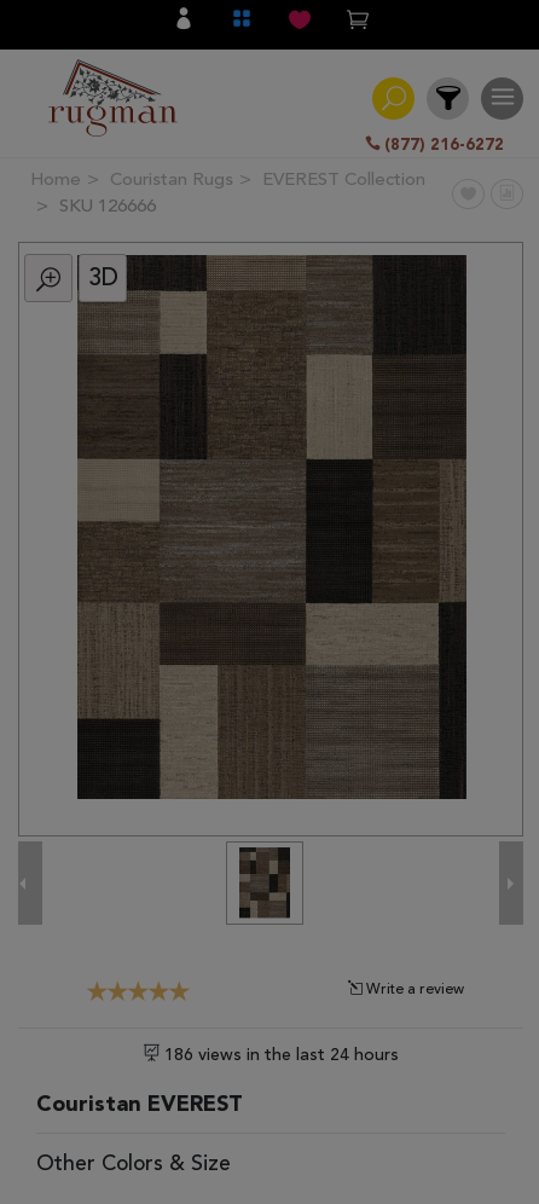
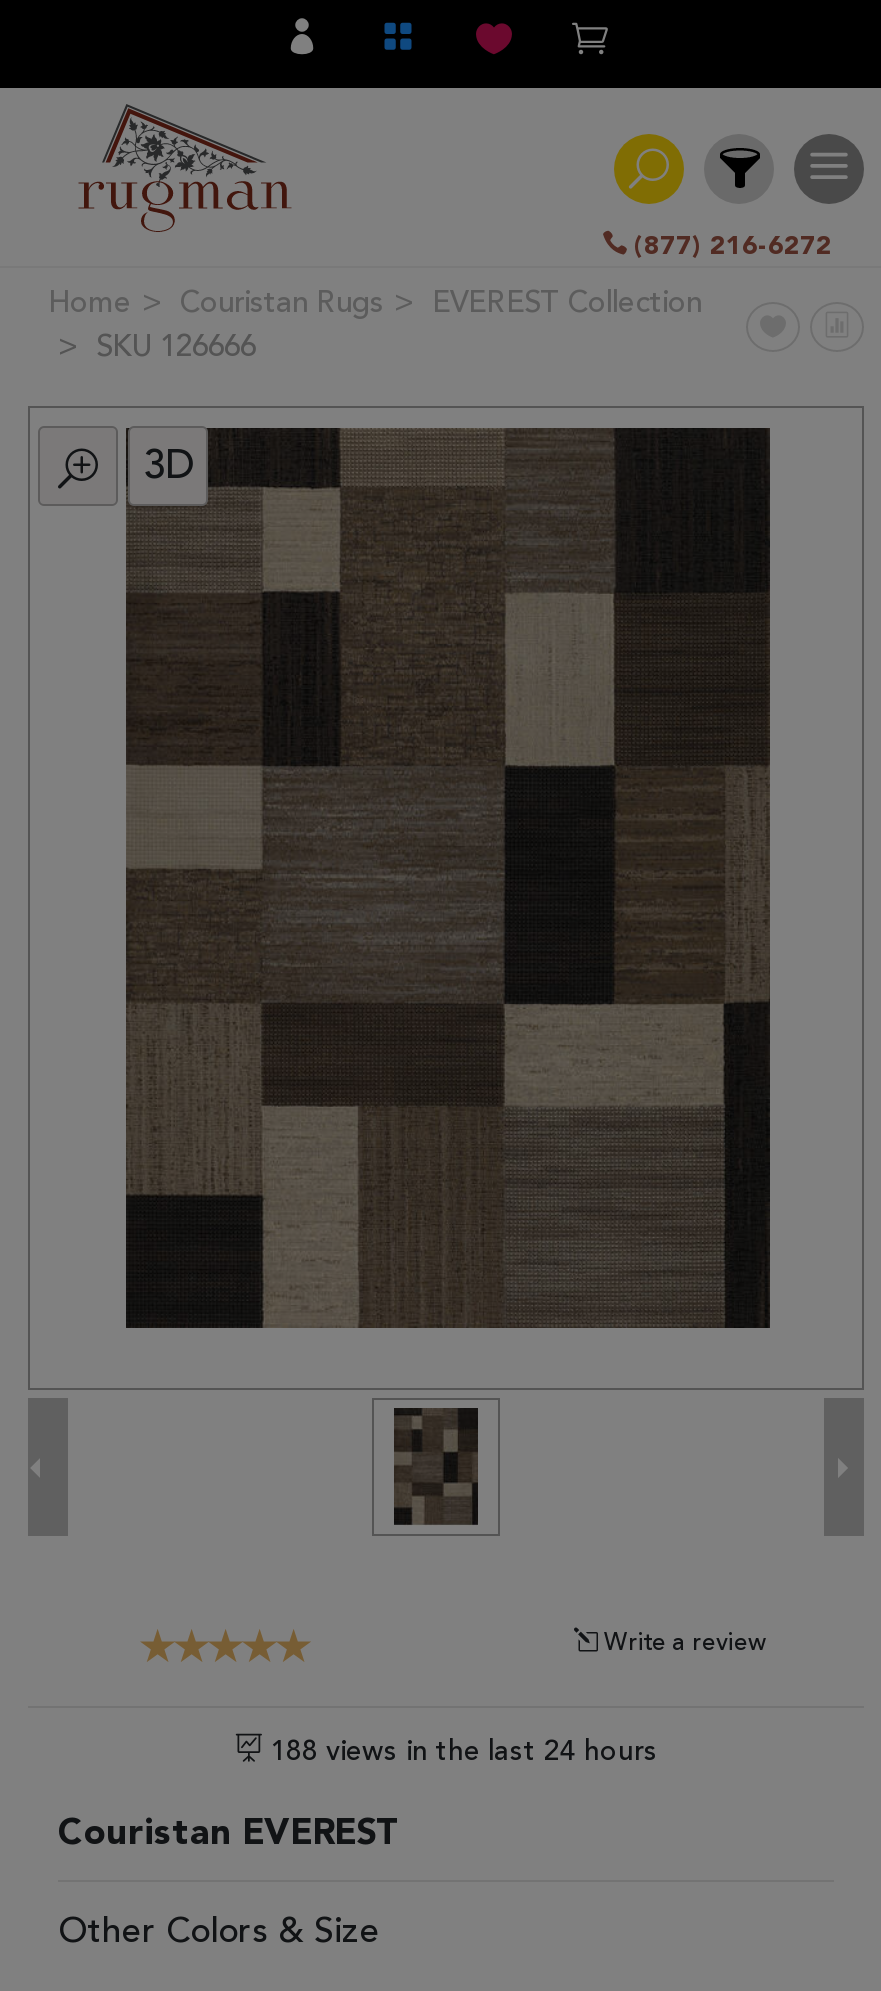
- 186 views in the last 24 hours
+ 188 views in the last 24 hours
